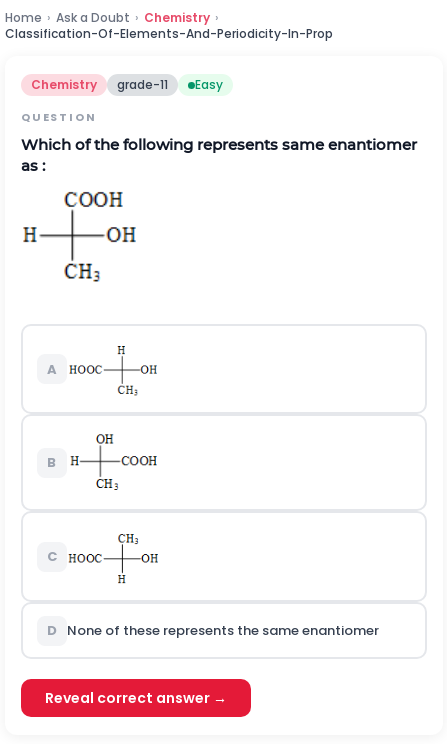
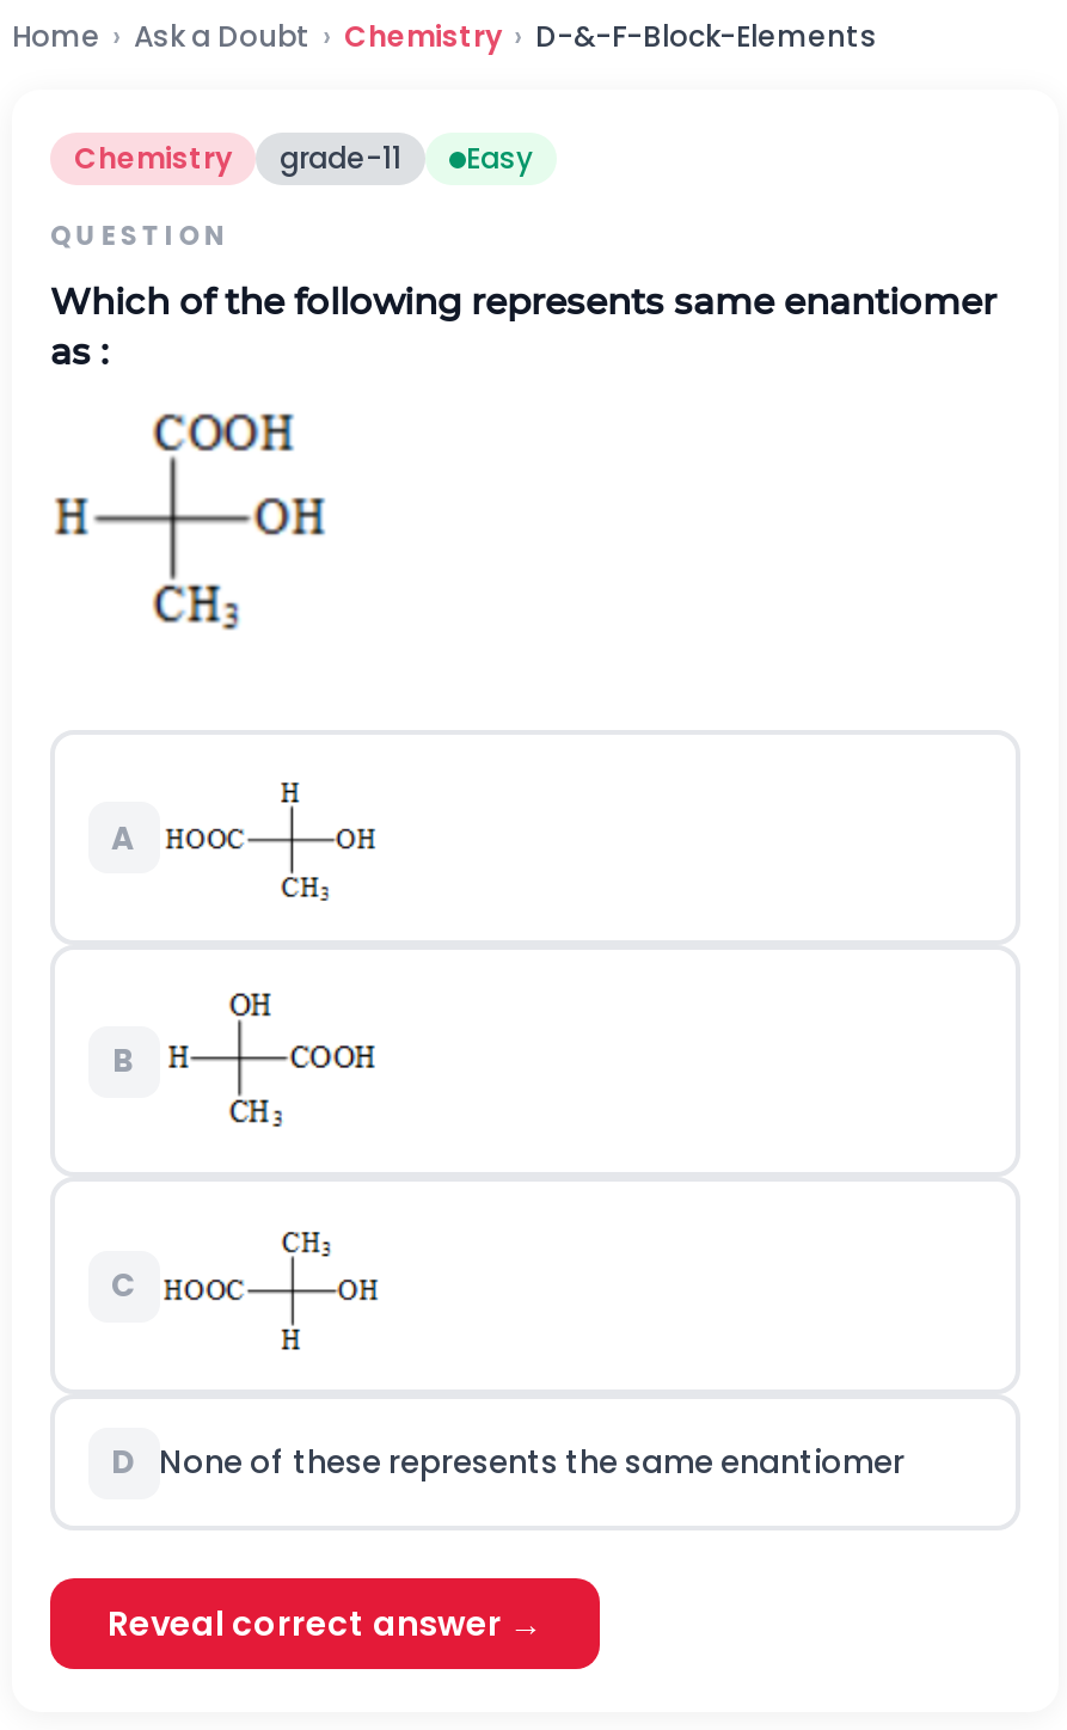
- Home › Ask a Doubt › Chemistry ›
- Classification-Of-Elements-And-Periodicity-In-Prop
+ Home › Ask a Doubt › Chemistry › D-&-F-Block-Elements
